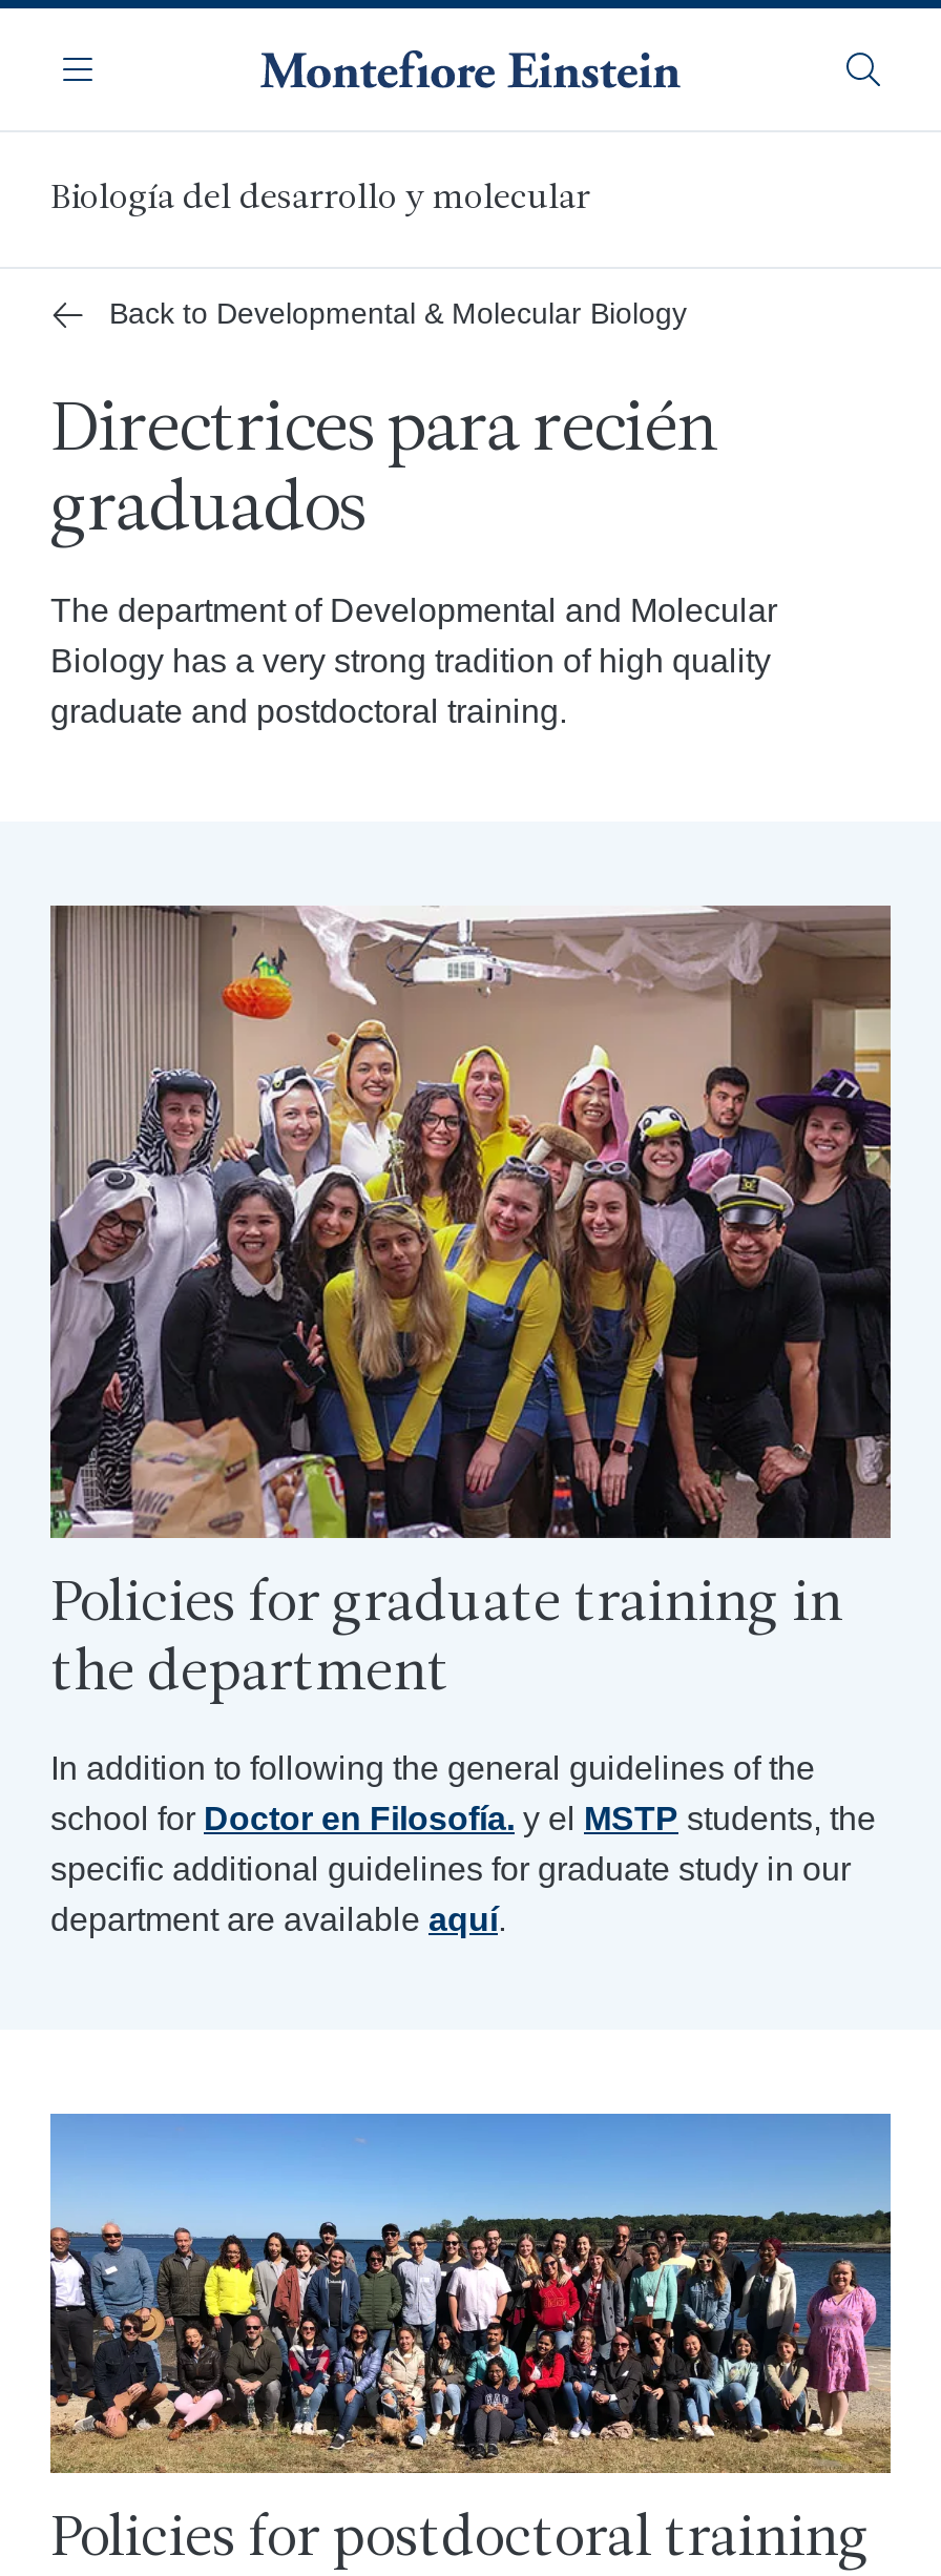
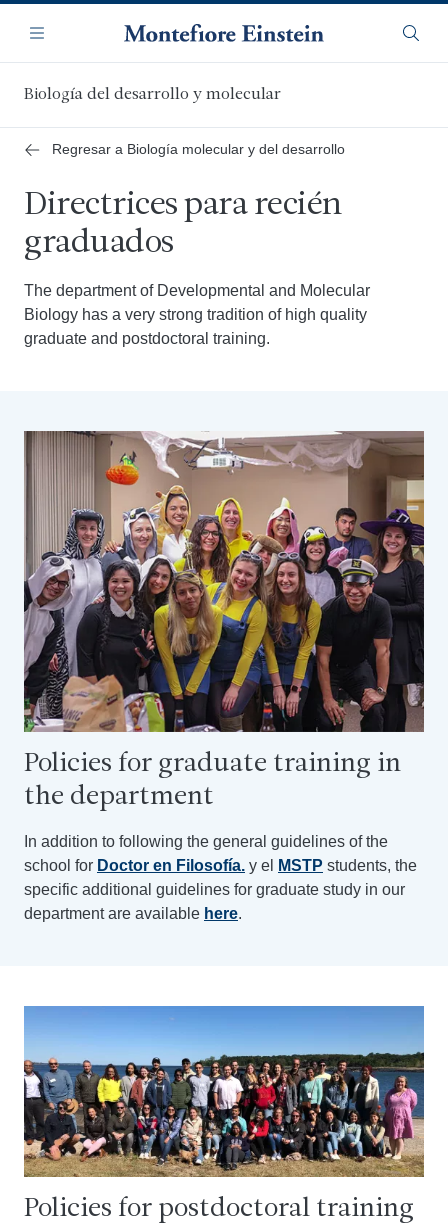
- Back to Developmental & Molecular Biology
+ Regresar a Biología molecular y del desarrollo

- department are available aquí.
+ department are available here.
